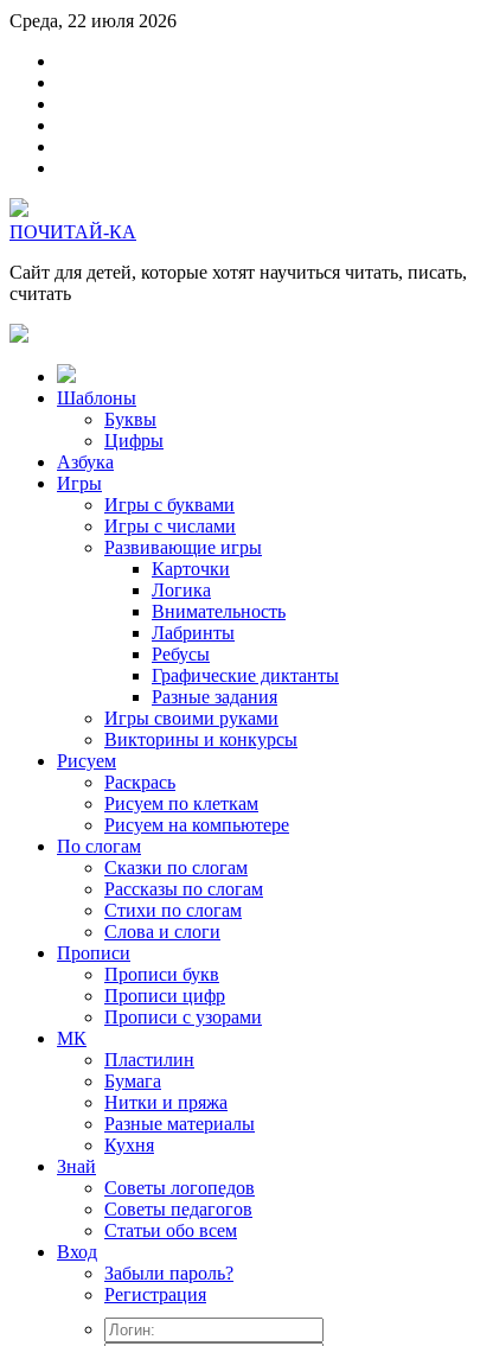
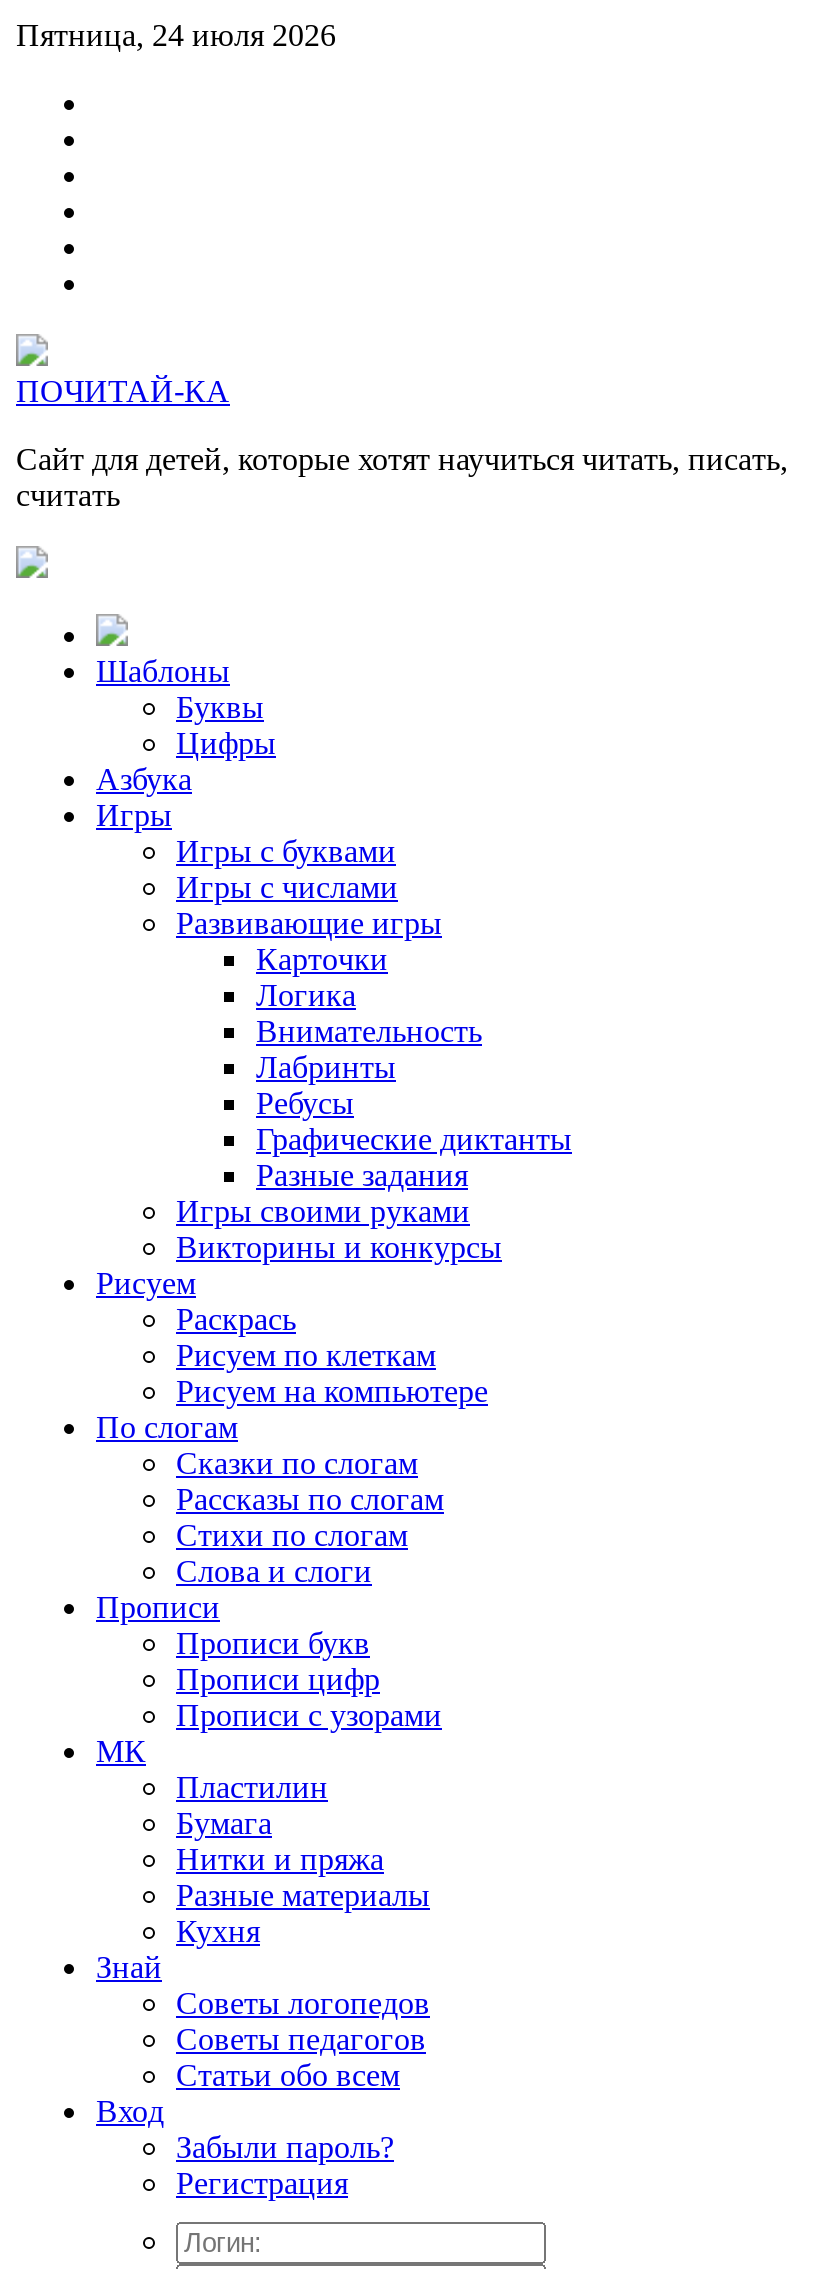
- Среда, 22 июля 2026
+ Пятница, 24 июля 2026
